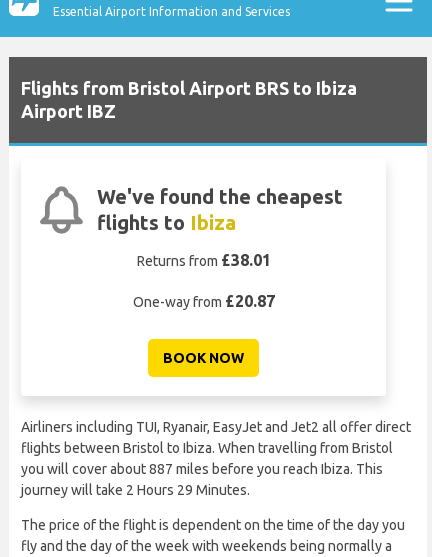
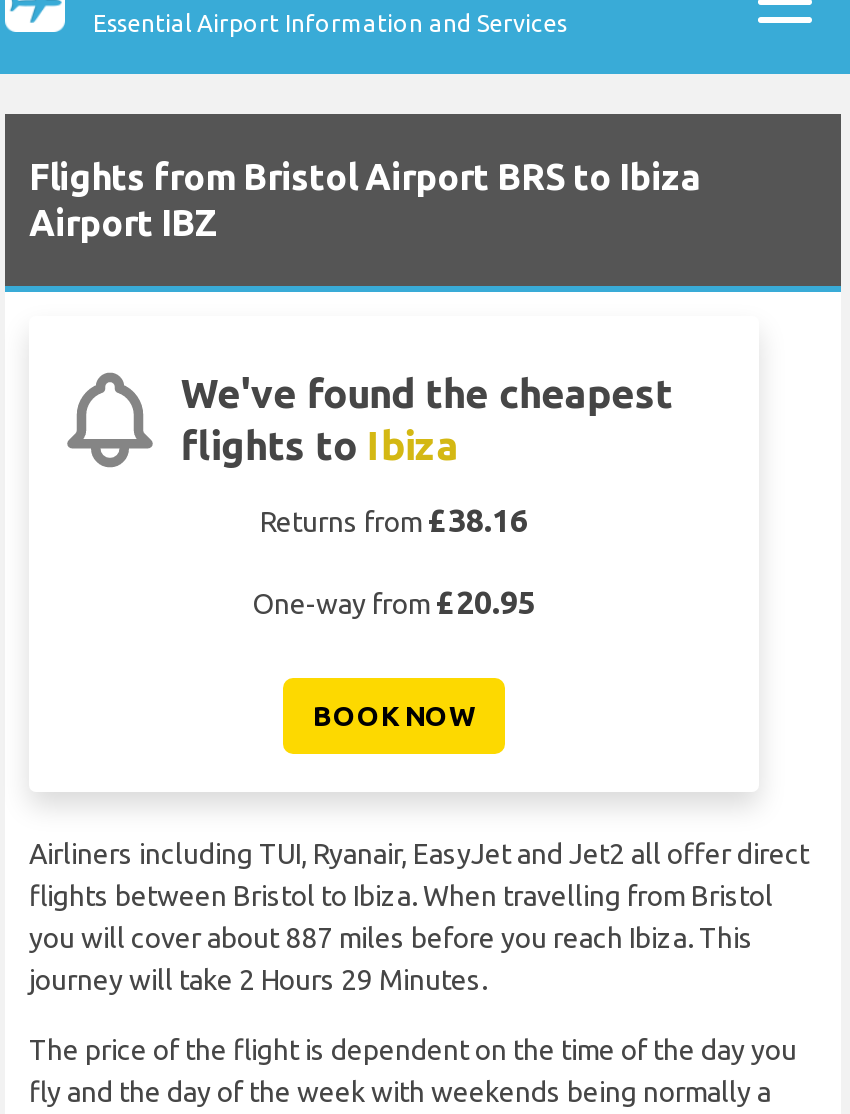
- Returns from £38.01
+ Returns from £38.16

- One-way from £20.87
+ One-way from £20.95
